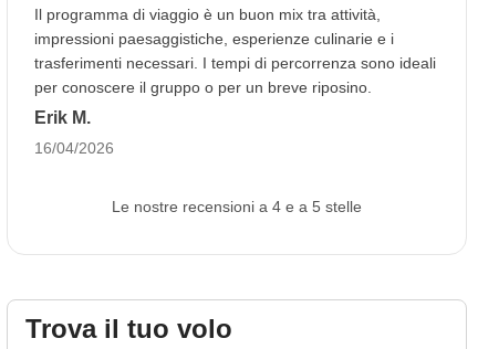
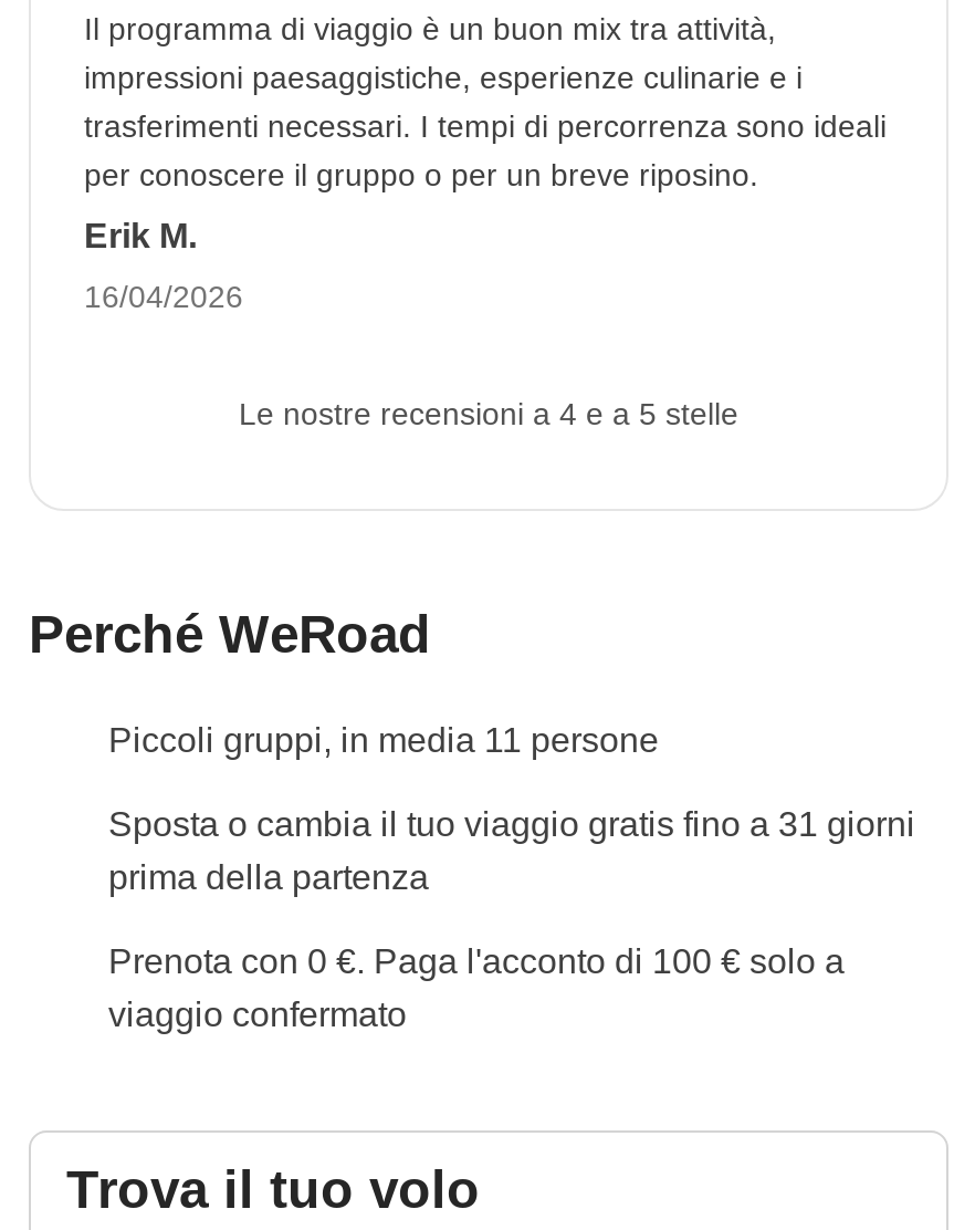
+ Perché WeRoad
+ Piccoli gruppi, in media 11 persone
+ Sposta o cambia il tuo viaggio gratis fino a 31 giorni
+ prima della partenza
+ Prenota con 0 €. Paga l'acconto di 100 € solo a
+ viaggio confermato
